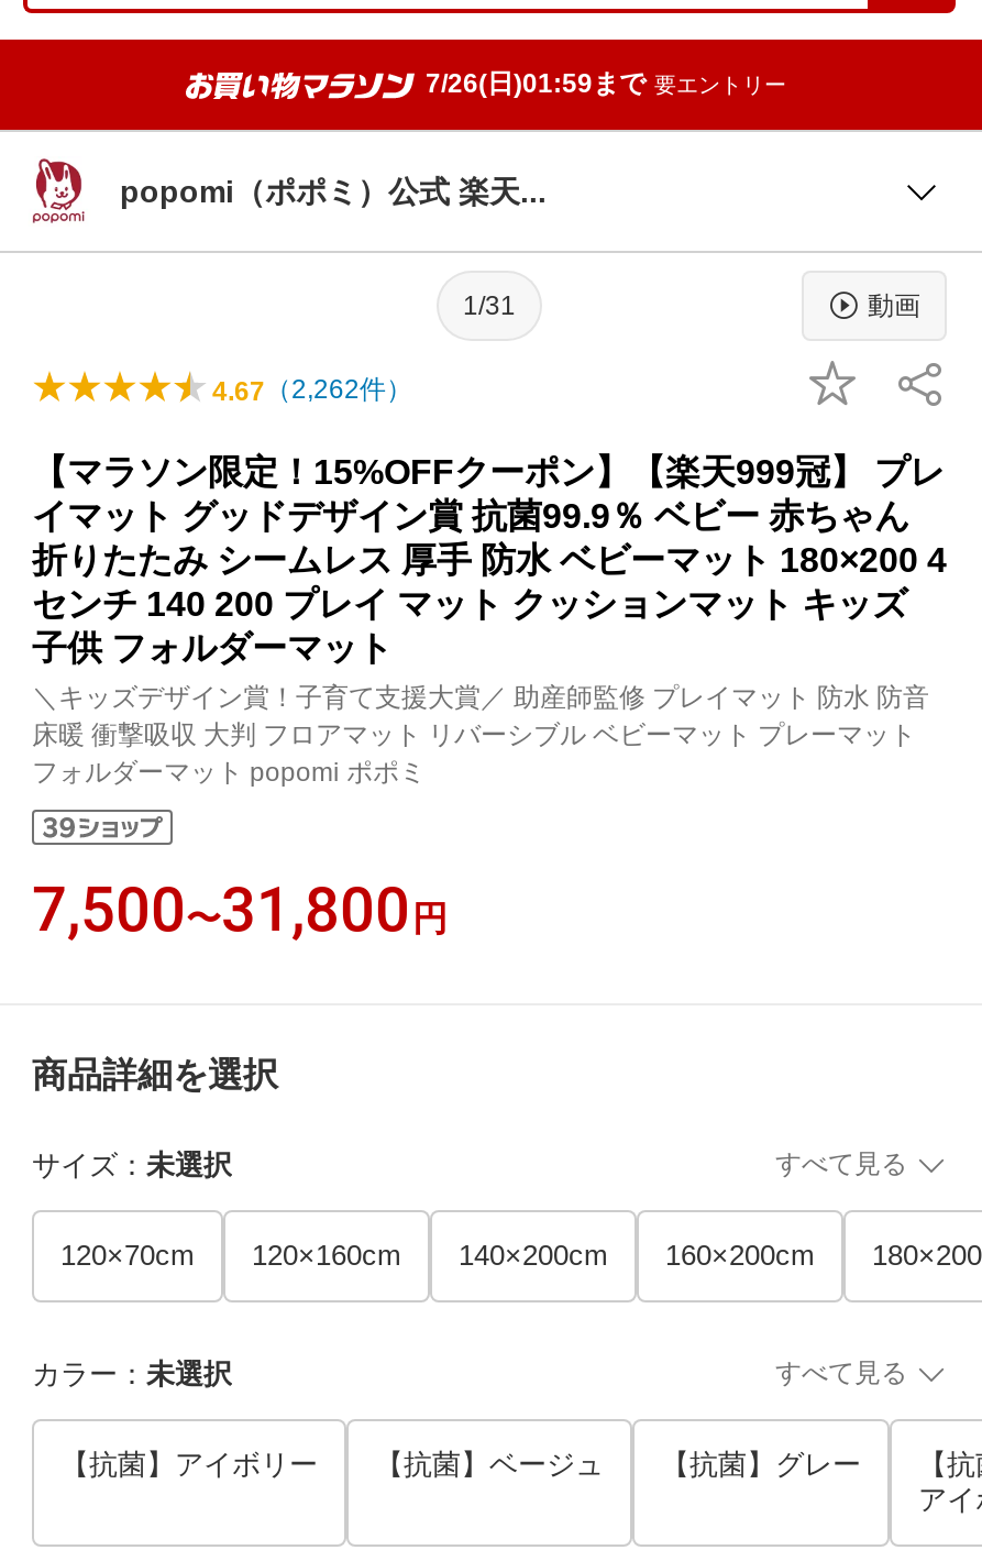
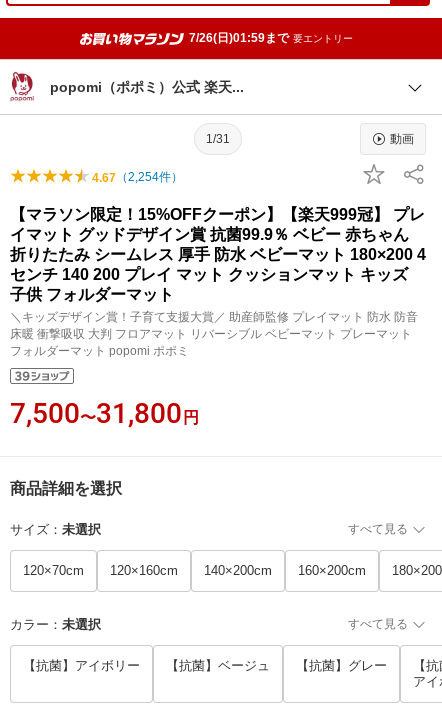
- 4.67（2,262件）
+ 4.67（2,254件）
